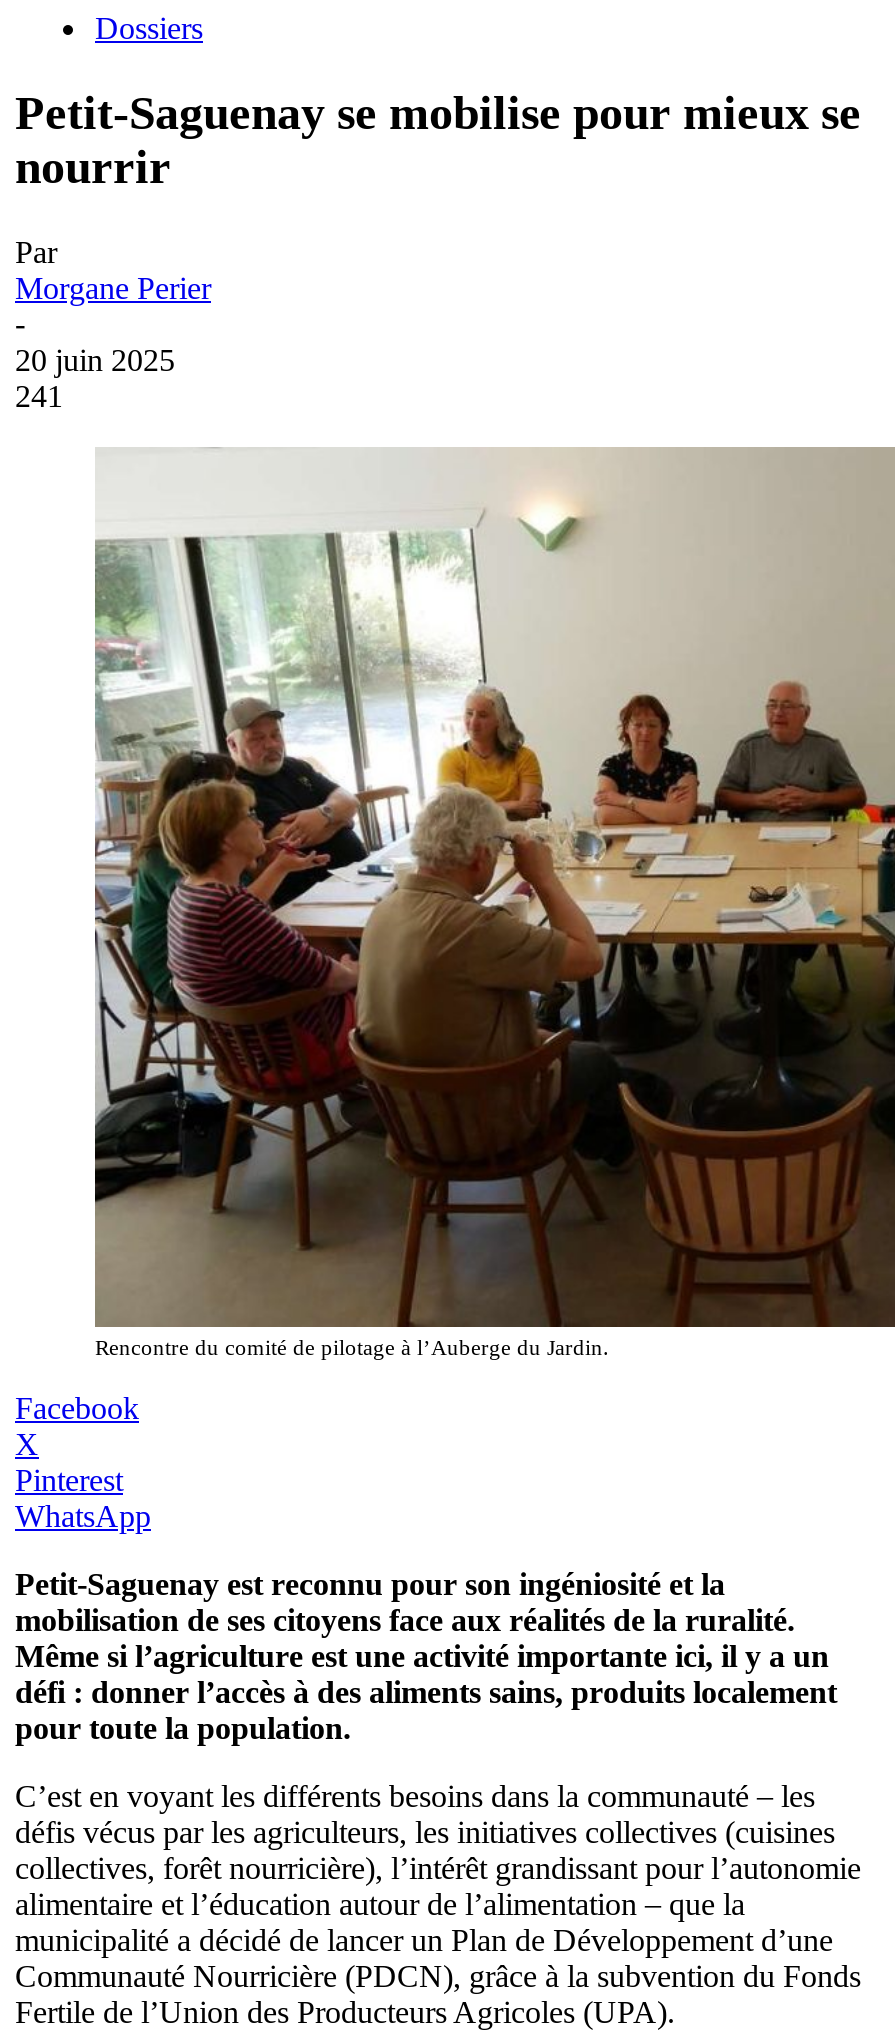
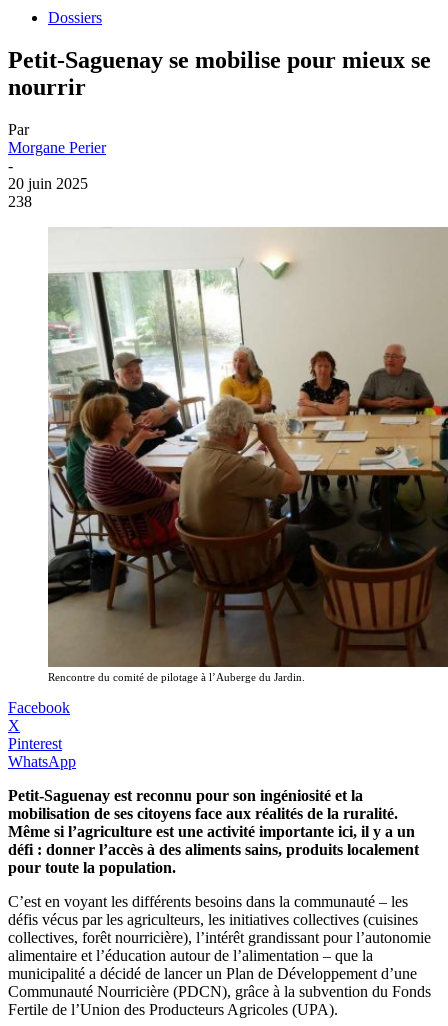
- 241
+ 238
